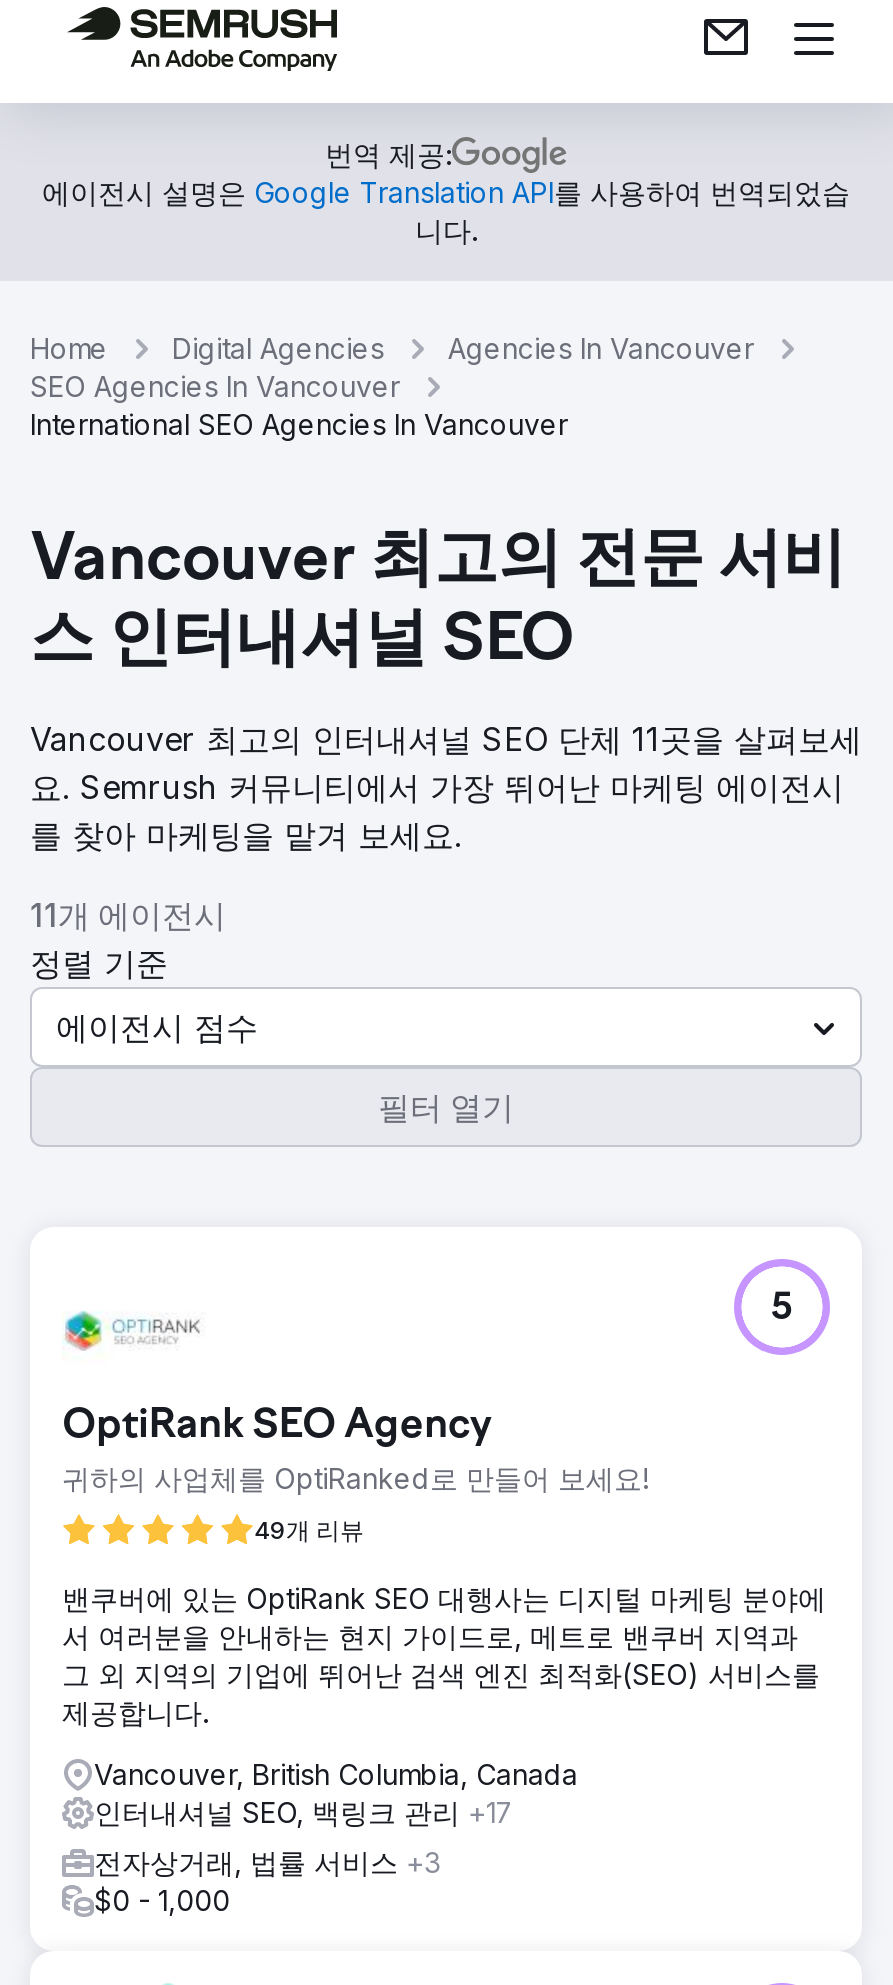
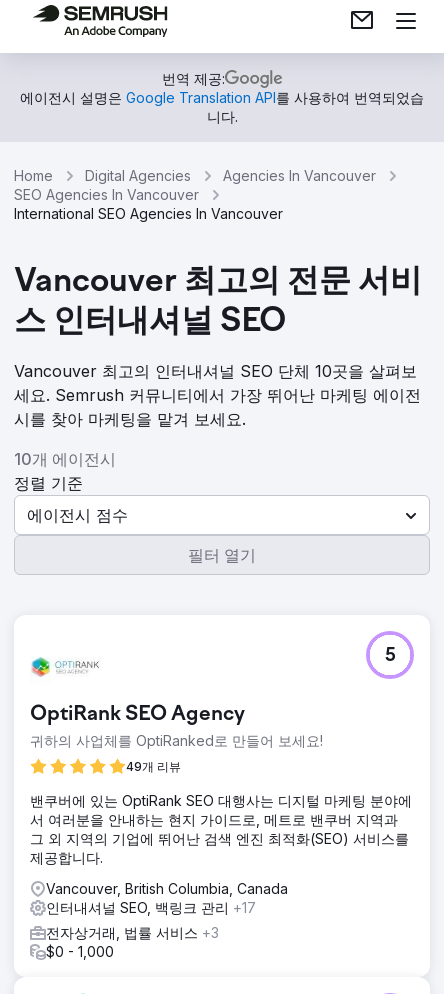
- Vancouver 최고의 인터내셔널 SEO 단체 11곳을 살펴보세
+ Vancouver 최고의 인터내셔널 SEO 단체 10곳을 살펴보

- 요. Semrush 커뮤니티에서 가장 뛰어난 마케팅 에이전시
+ 세요. Semrush 커뮤니티에서 가장 뛰어난 마케팅 에이전

- 를 찾아 마케팅을 맡겨 보세요.
+ 시를 찾아 마케팅을 맡겨 보세요.

- 11개 에이전시
+ 10개 에이전시
